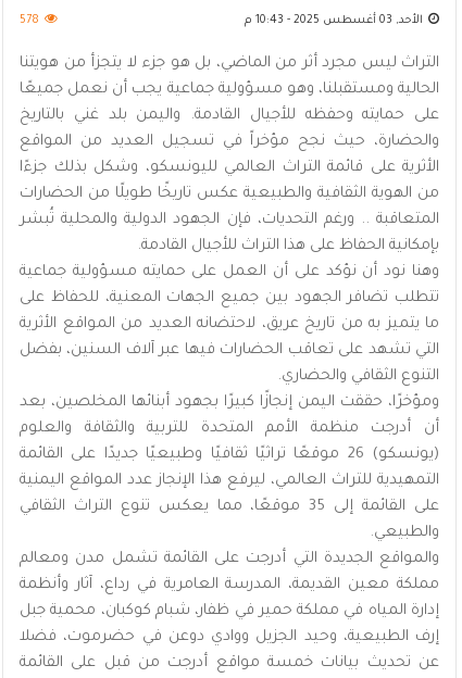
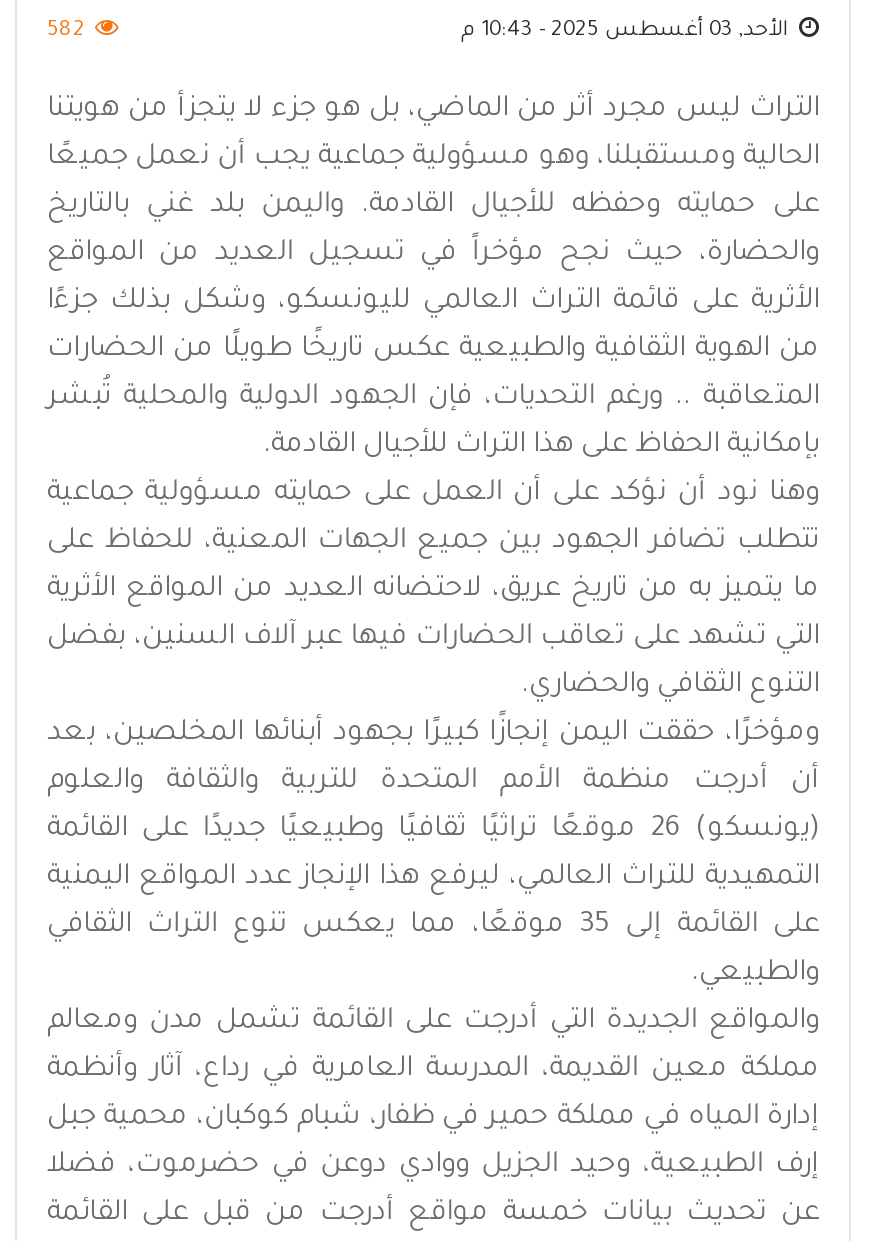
- 578
+ 582
